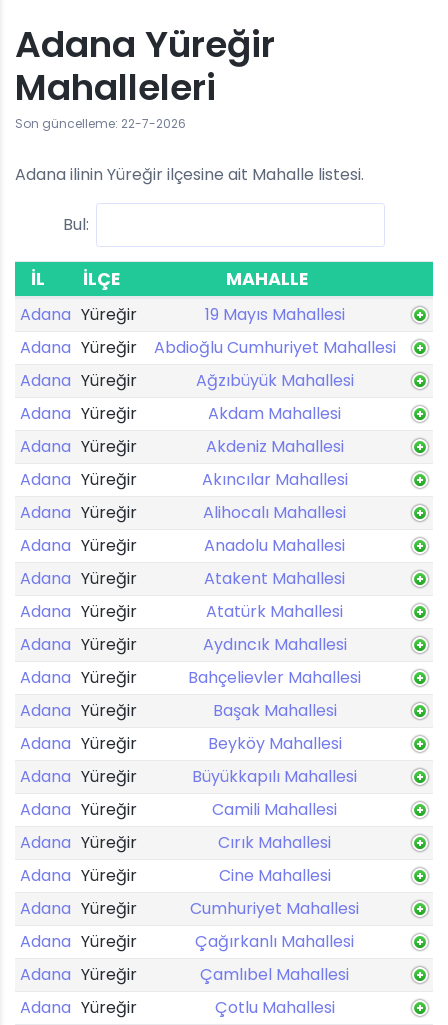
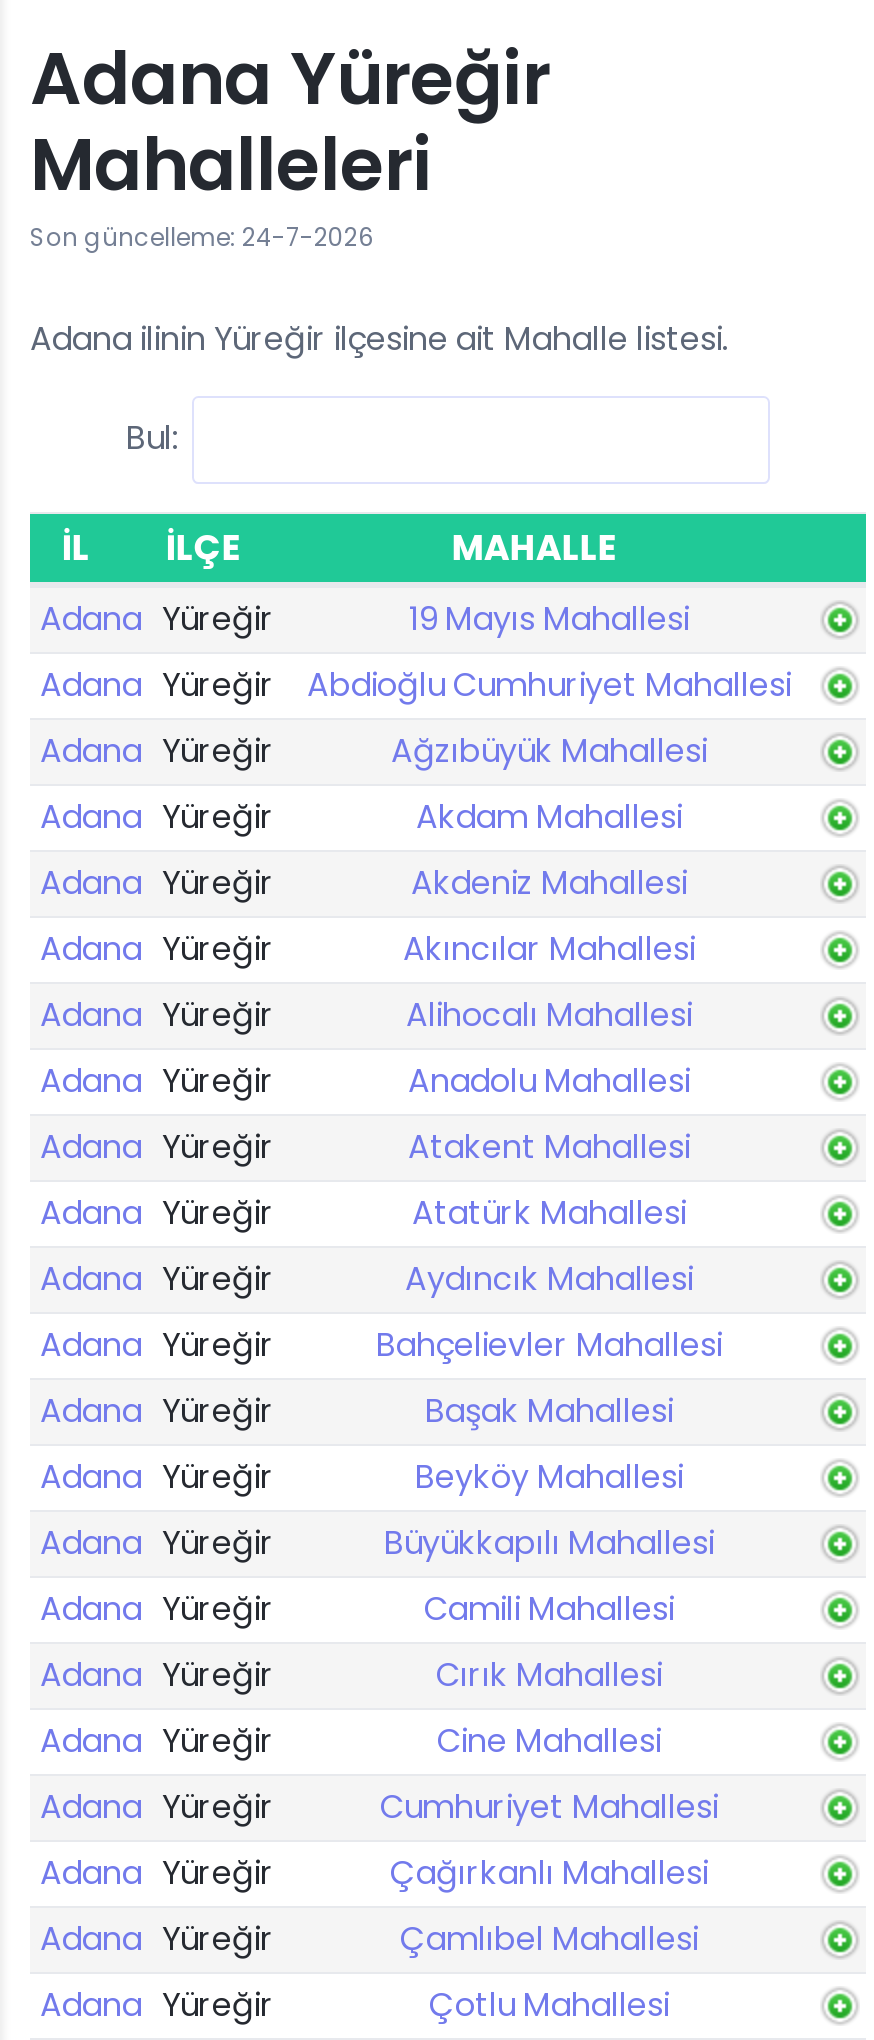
- Son güncelleme: 22-7-2026
+ Son güncelleme: 24-7-2026
